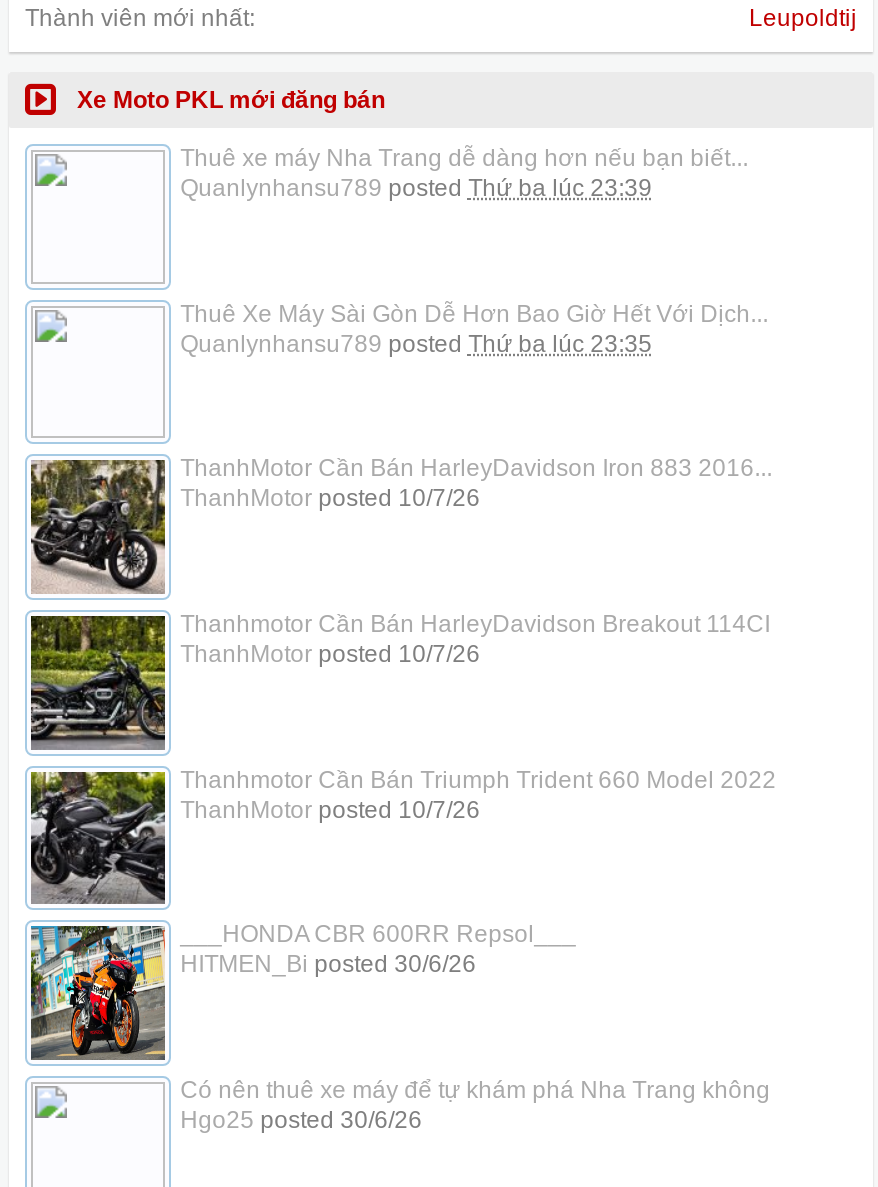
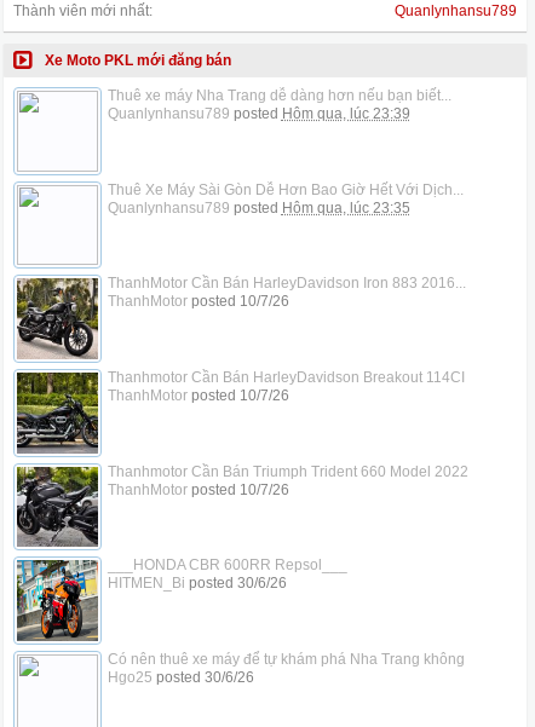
- Leupoldtij
+ Quanlynhansu789

- Quanlynhansu789 posted Thứ ba lúc 23:39
+ Quanlynhansu789 posted Hôm qua, lúc 23:39

- Quanlynhansu789 posted Thứ ba lúc 23:35
+ Quanlynhansu789 posted Hôm qua, lúc 23:35
